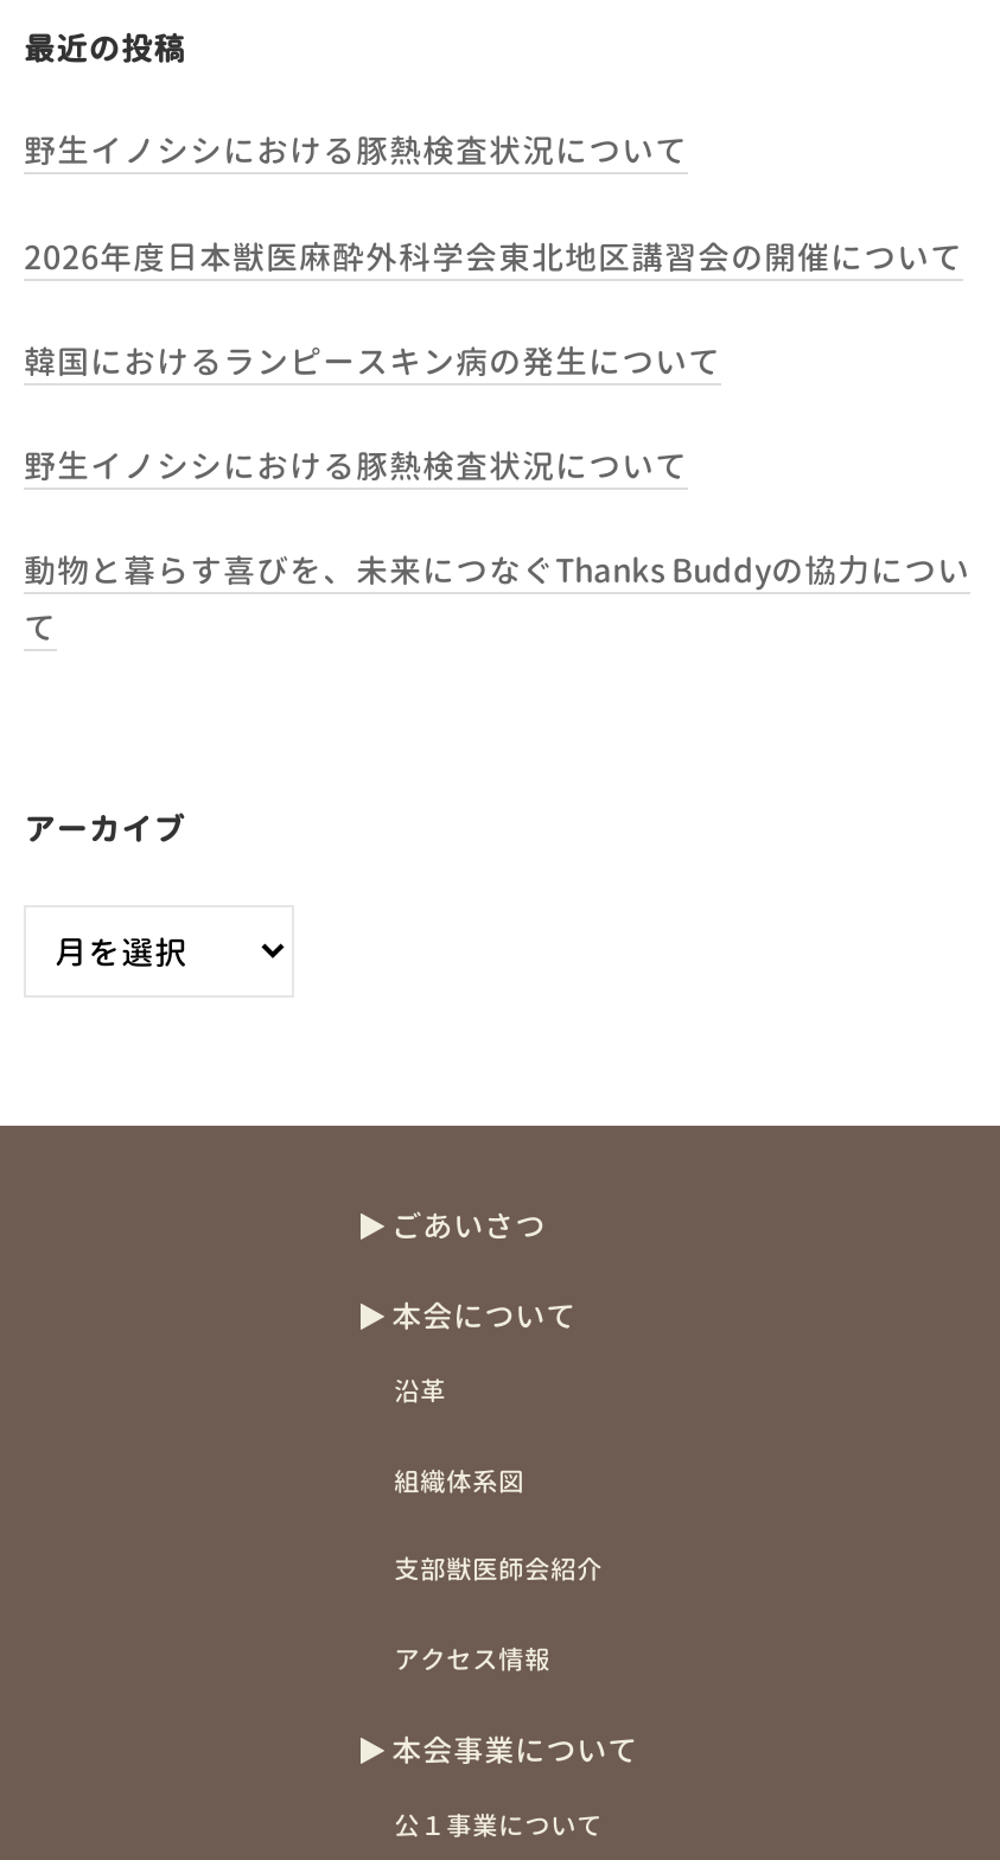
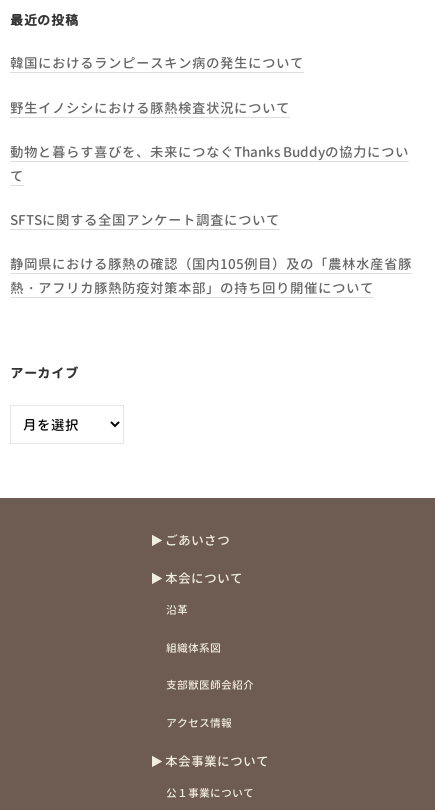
- 野生イノシシにおける豚熱検査状況について
- 2026年度日本獣医麻酔外科学会東北地区講習会の開催について

moved up: 韓国におけるランピースキン病の発生について | 野生イノシシにおける豚熱検査状況について | 動物と暮らす喜びを、未来につなぐThanks Buddyの協力につい | て

+ SFTSに関する全国アンケート調査について
+ 静岡県における豚熱の確認（国内105例目）及の「農林水産省豚
+ 熱・アフリカ豚熱防疫対策本部」の持ち回り開催について
